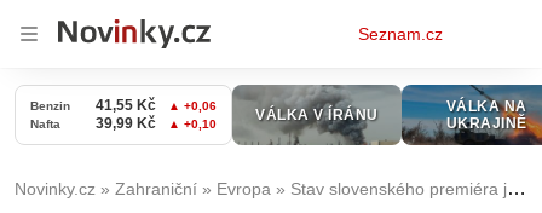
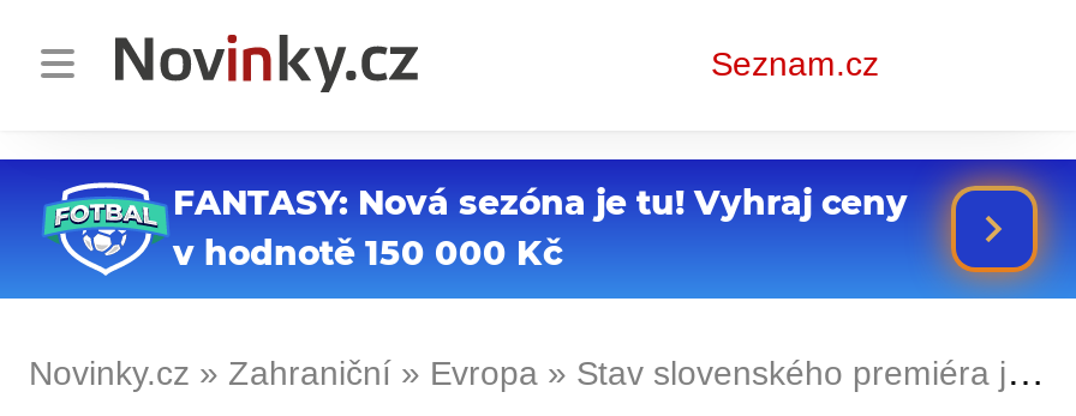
- [image]
+ [image]
